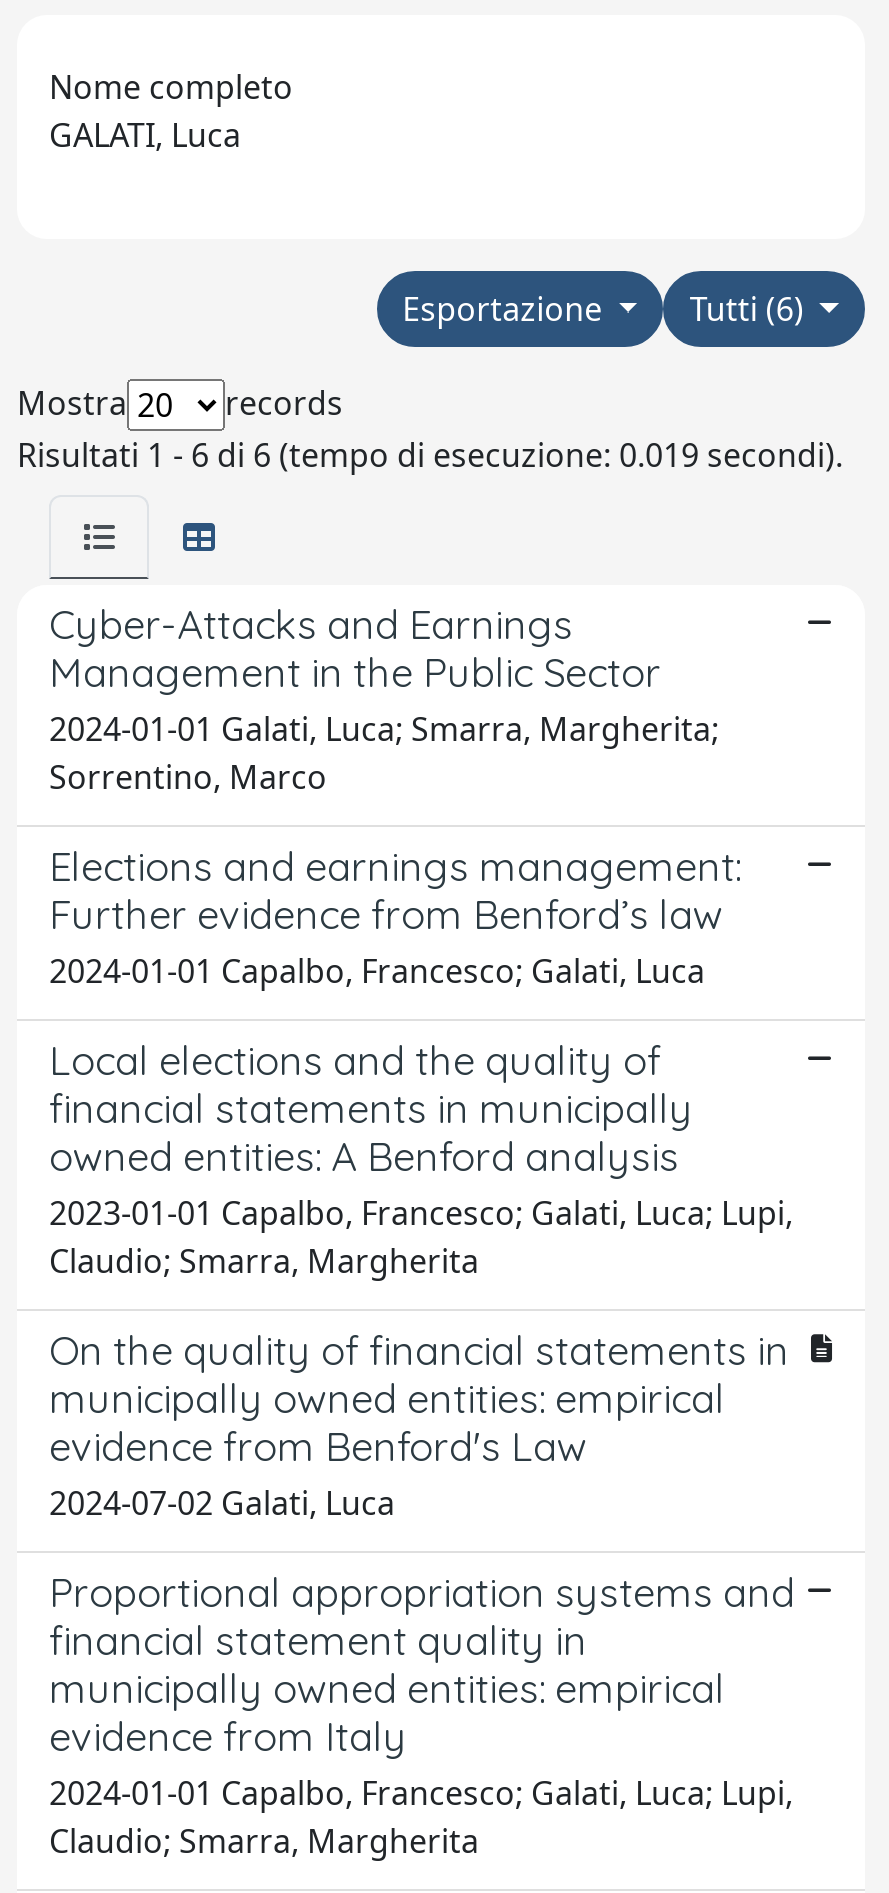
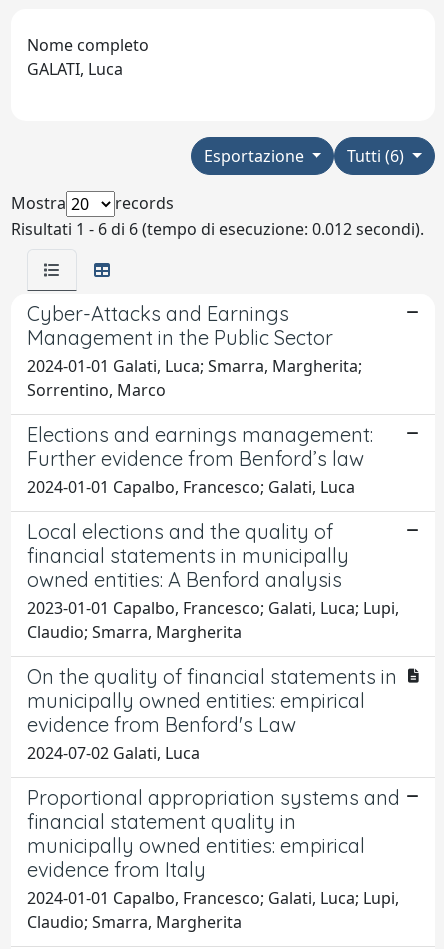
- Risultati 1 - 6 di 6 (tempo di esecuzione: 0.019 secondi).
+ Risultati 1 - 6 di 6 (tempo di esecuzione: 0.012 secondi).
